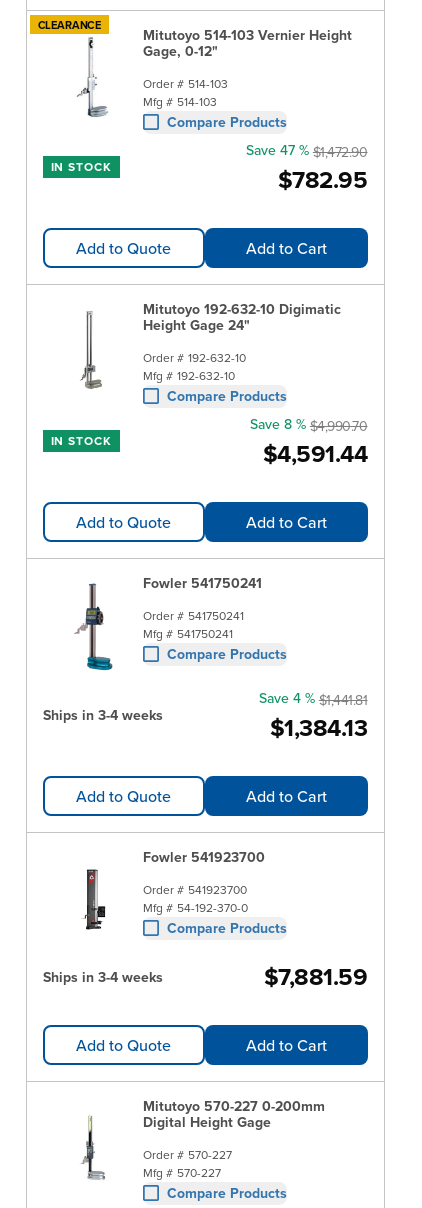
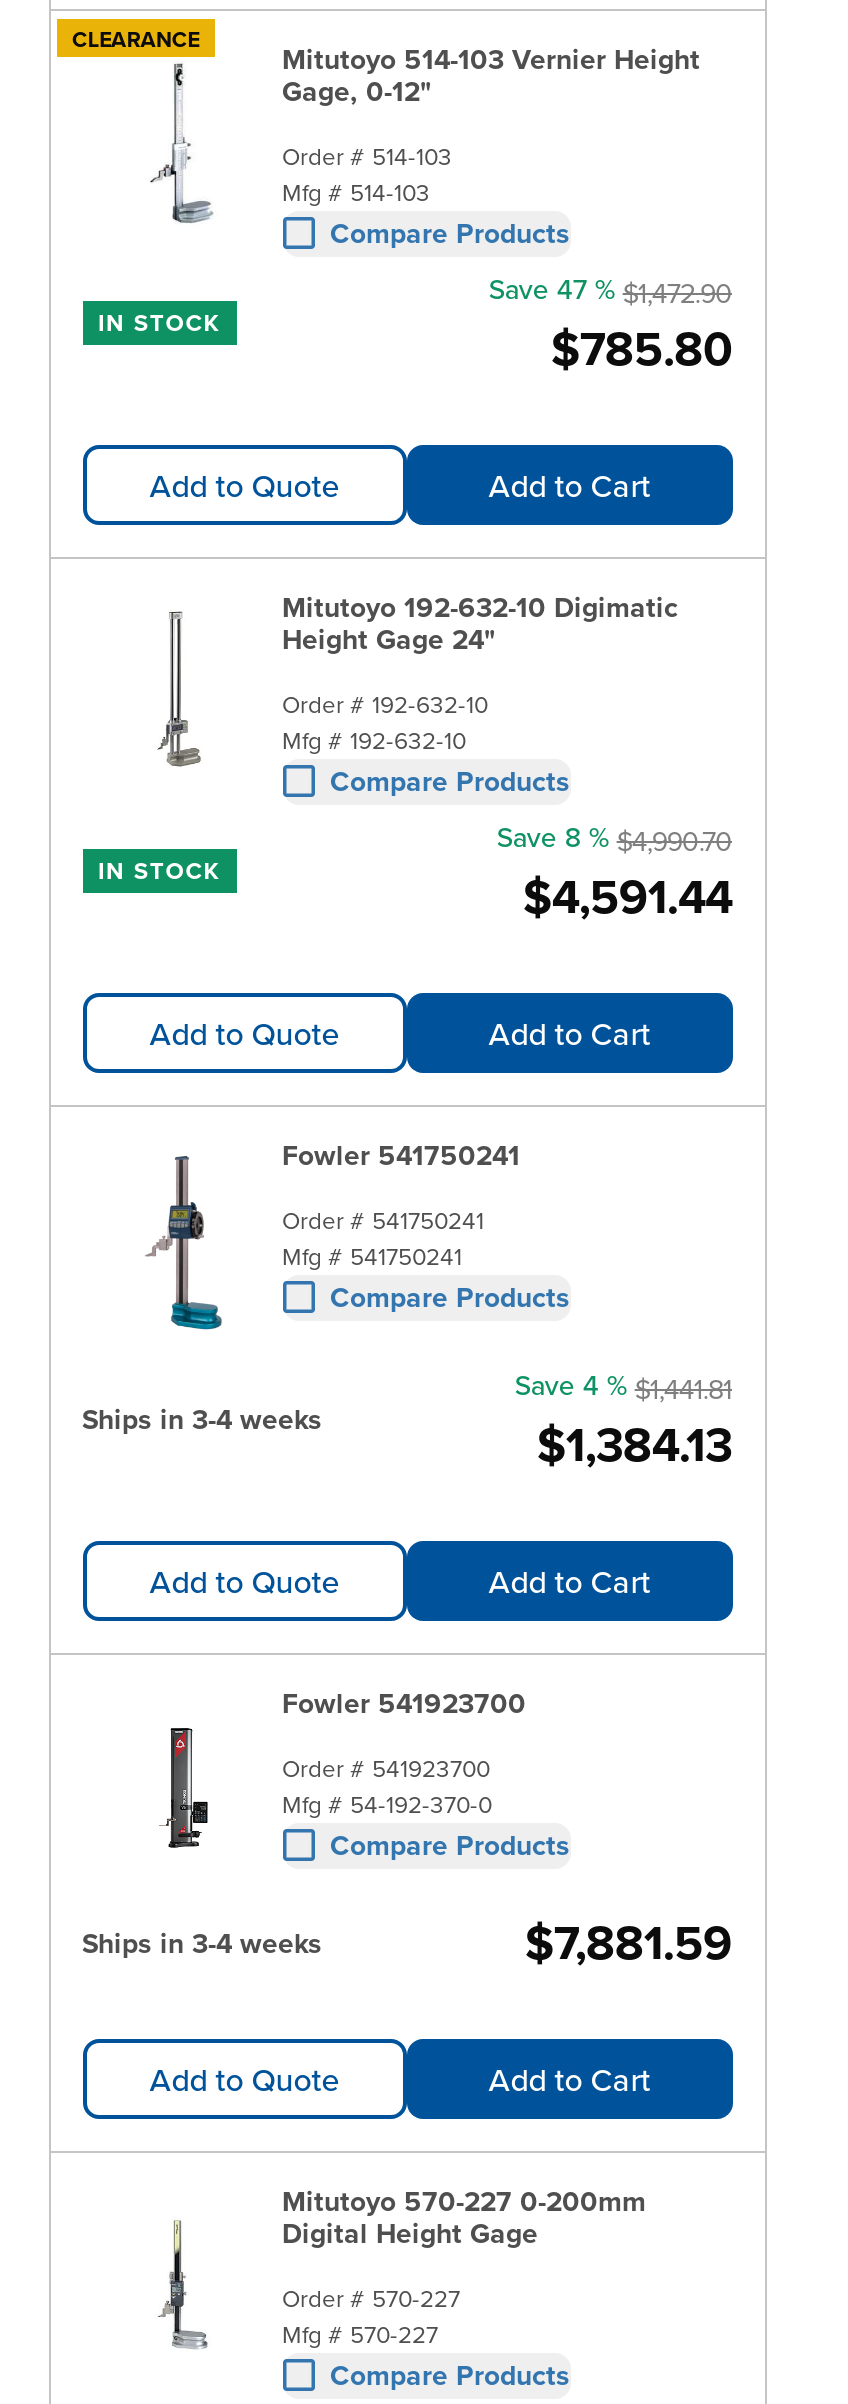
- $782.95
+ $785.80
